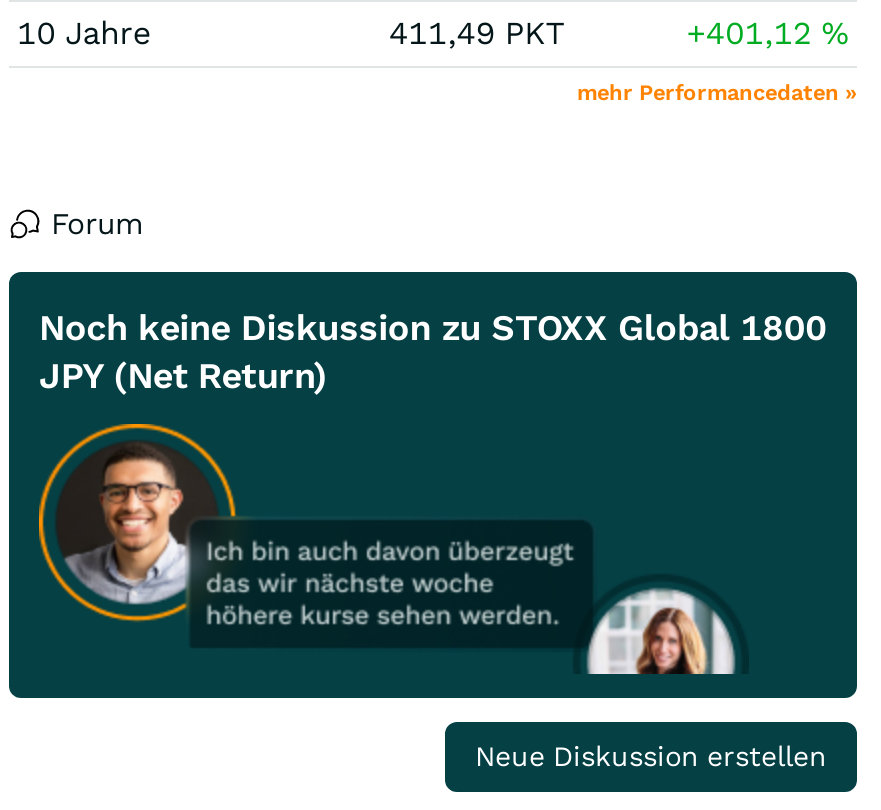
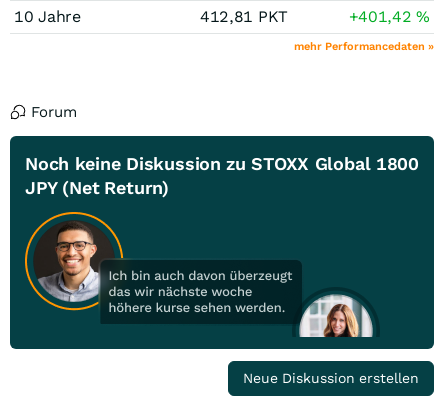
- 411,49 PKT
+ 412,81 PKT

- +401,12%
+ +401,42%
